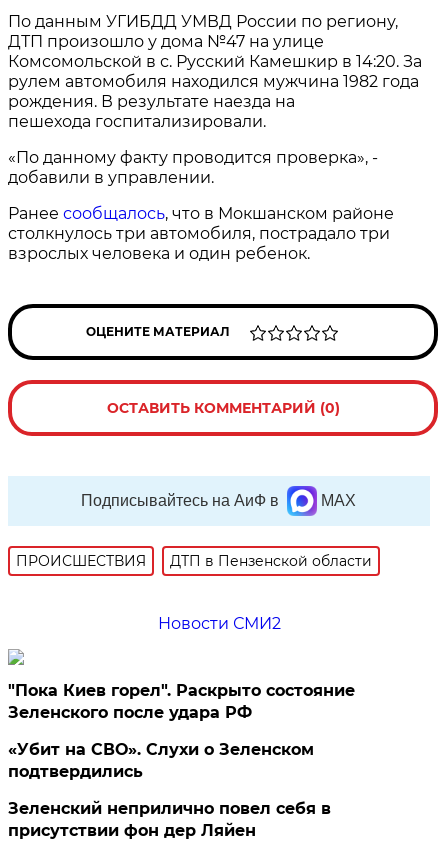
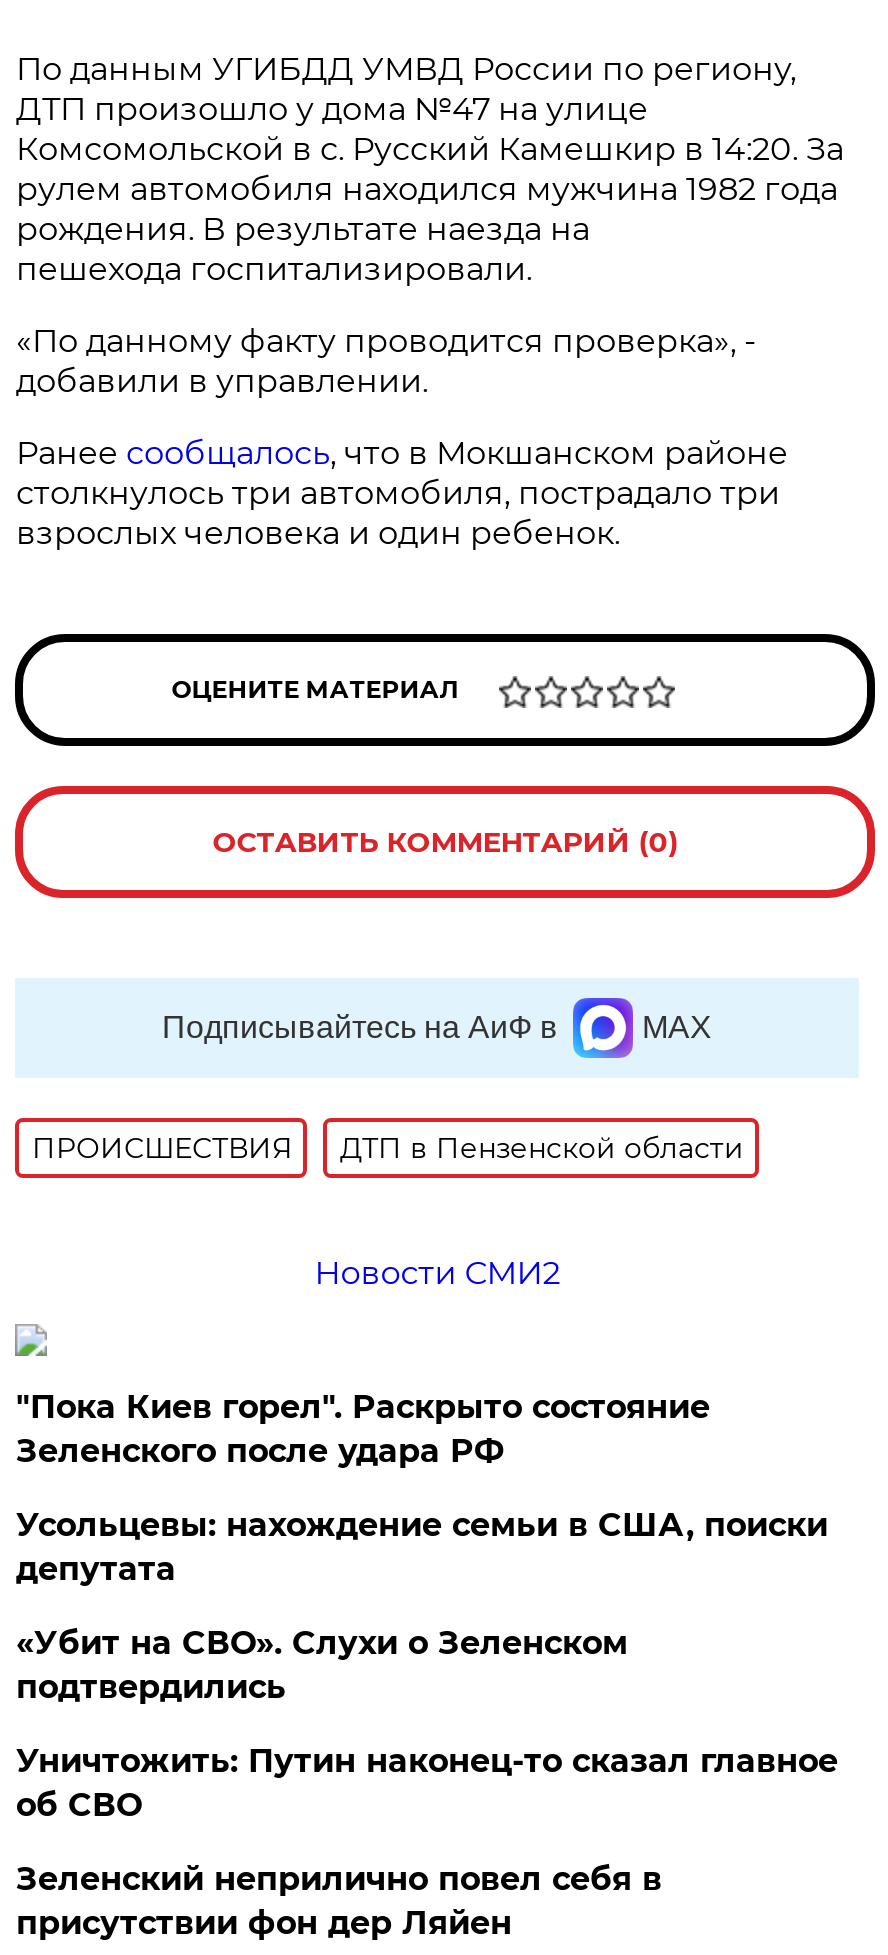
+ Усольцевы: нахождение семьи в США, поиски
+ депутата

+ Уничтожить: Путин наконец-то сказал главное
+ об СВО
